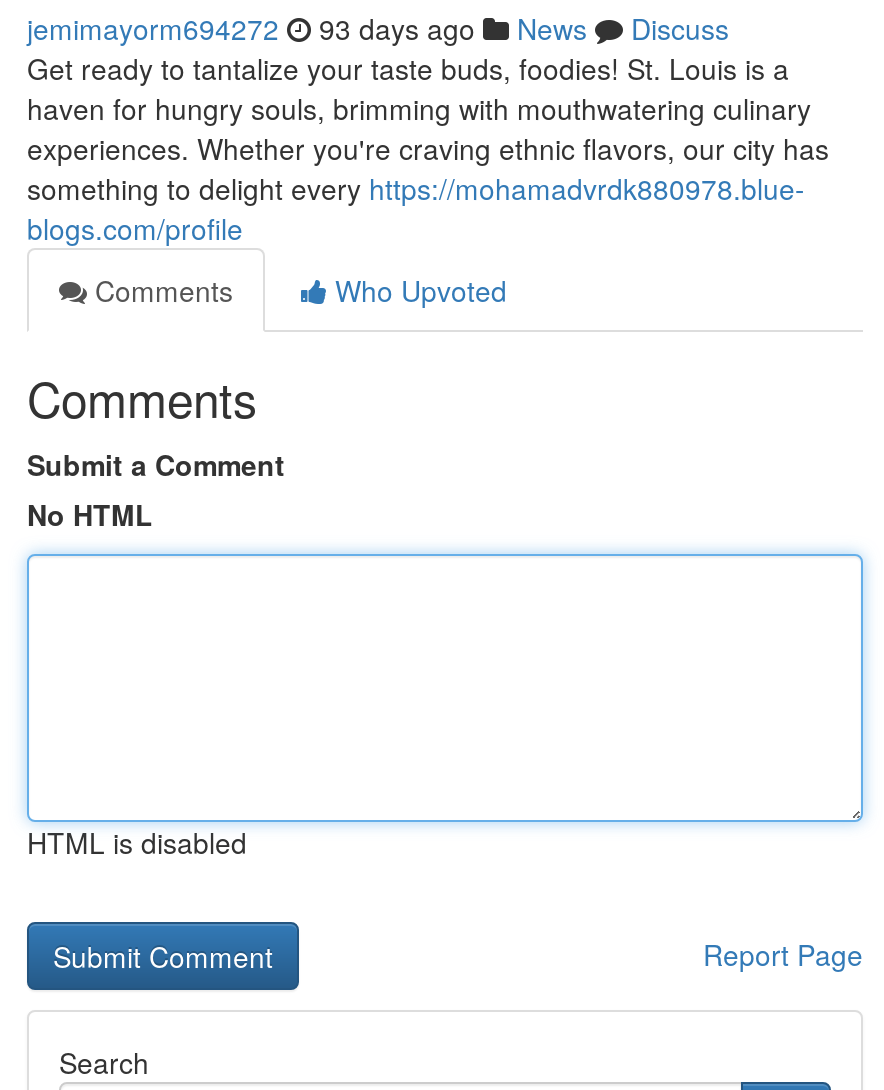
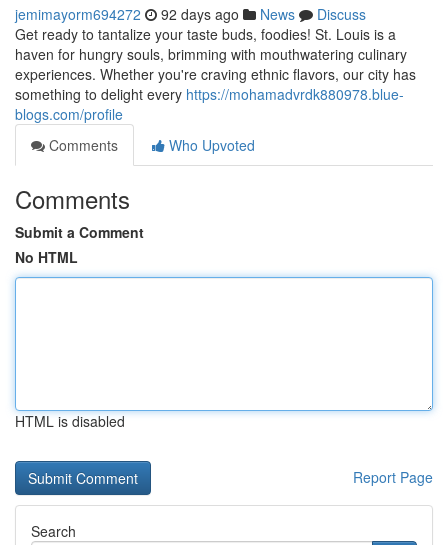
- jemimayorm694272 93 days ago News Discuss
+ jemimayorm694272 92 days ago News Discuss
